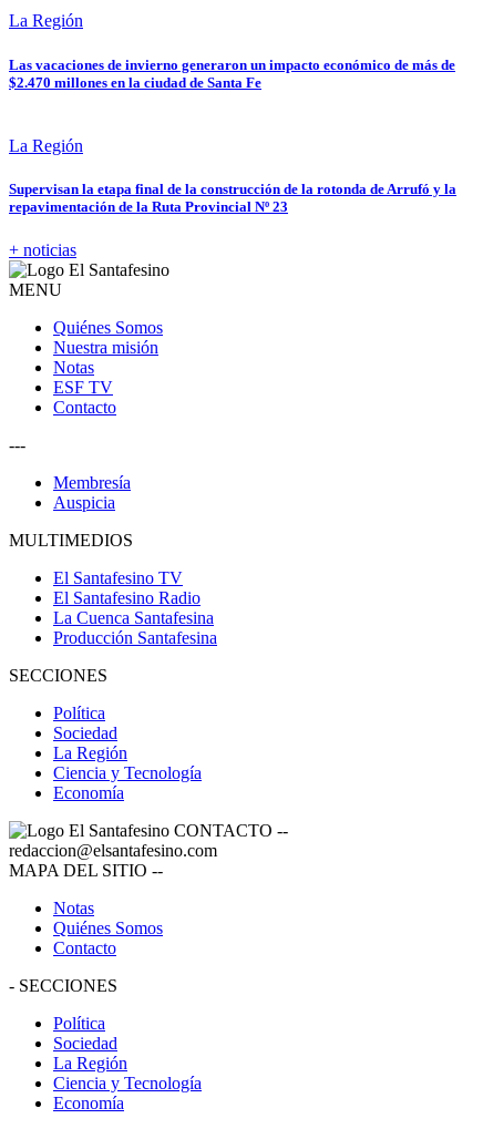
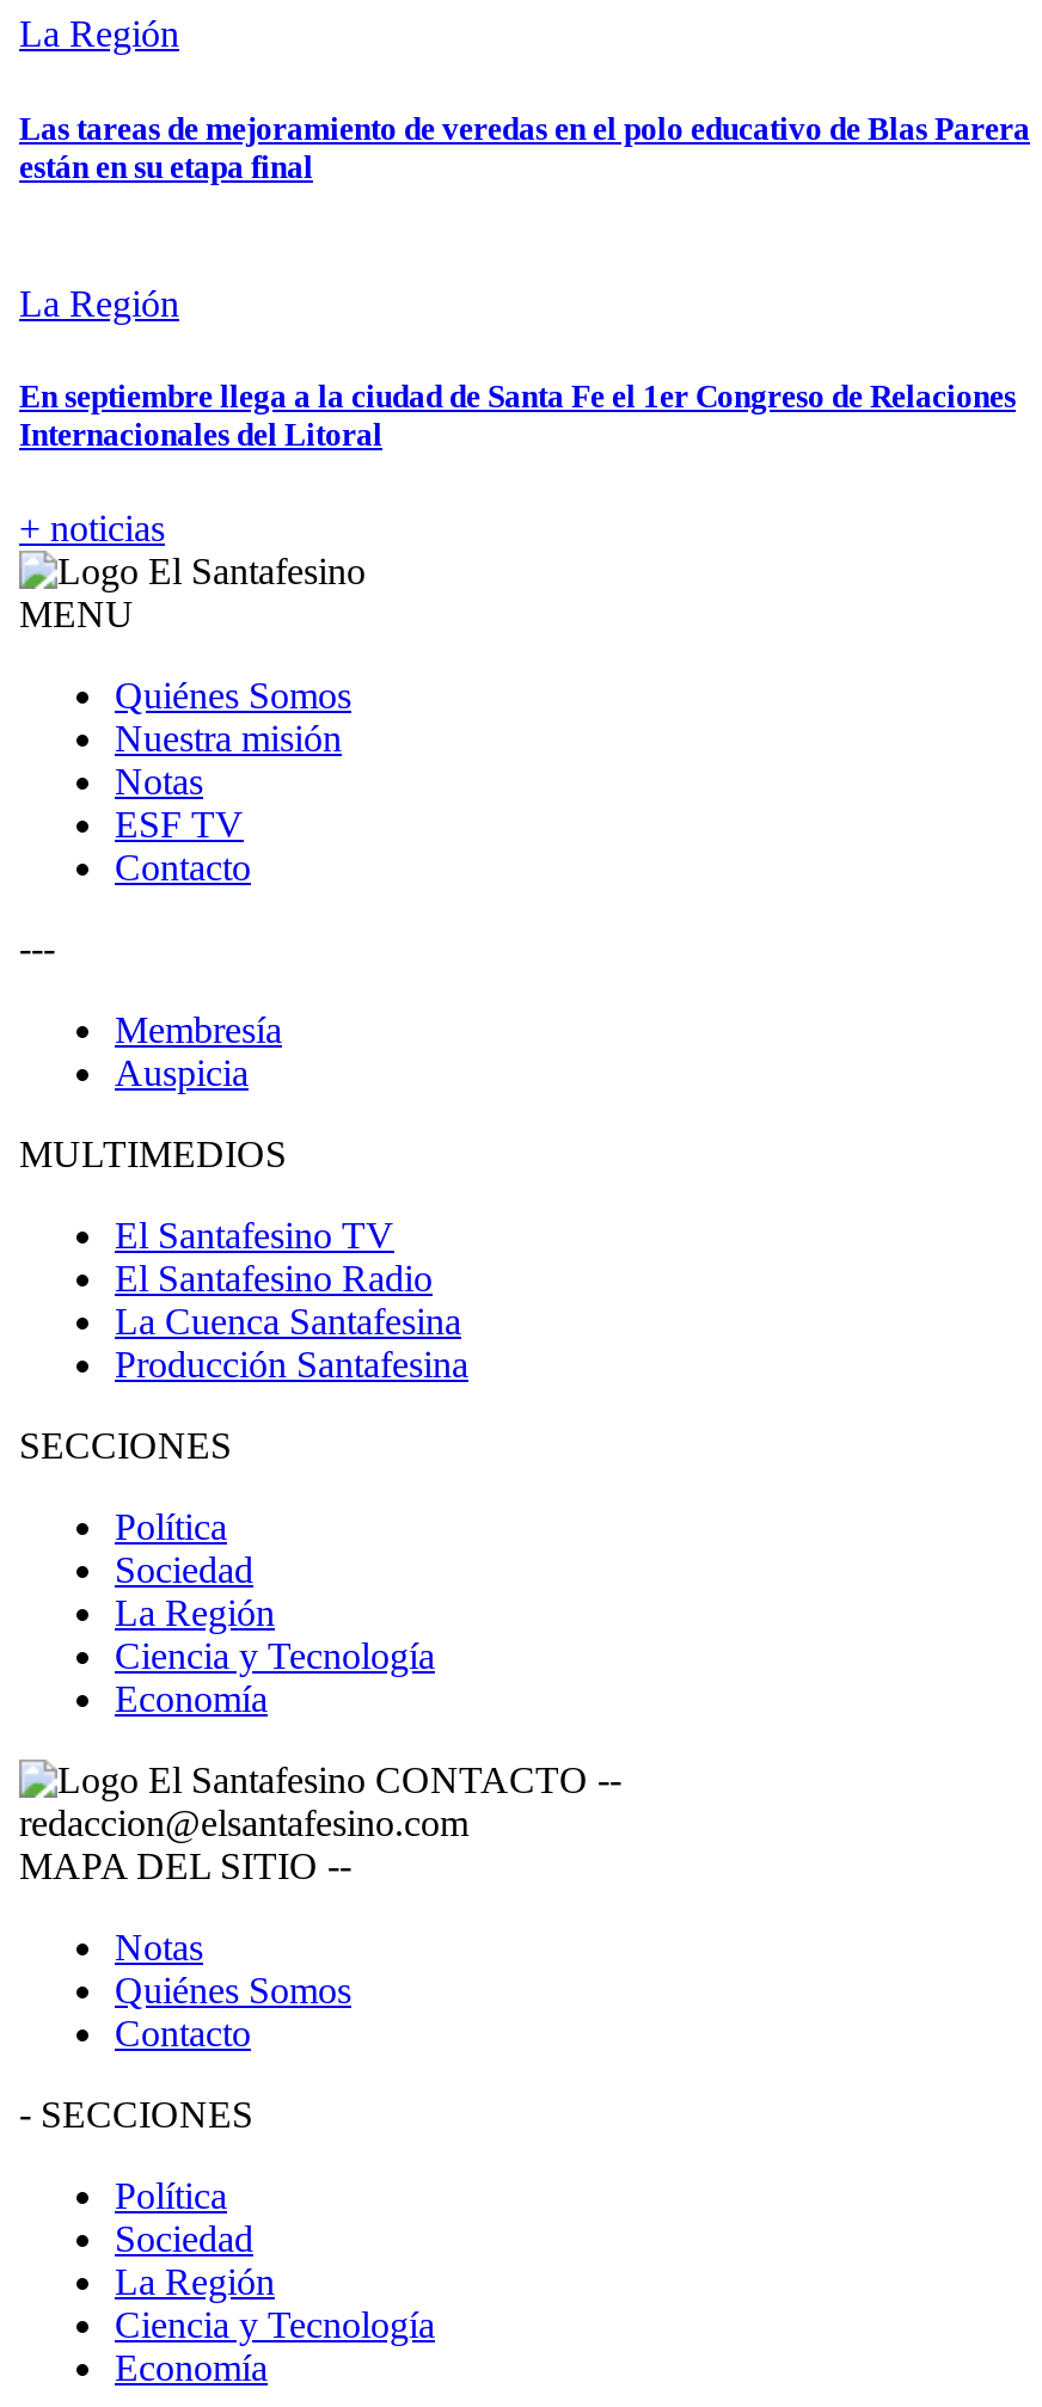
- Las vacaciones de invierno generaron un impacto económico de más de
- $2.470 millones en la ciudad de Santa Fe
+ Las tareas de mejoramiento de veredas en el polo educativo de Blas Parera
+ están en su etapa final

- Supervisan la etapa final de la construcción de la rotonda de Arrufó y la
- repavimentación de la Ruta Provincial Nº 23
+ En septiembre llega a la ciudad de Santa Fe el 1er Congreso de Relaciones
+ Internacionales del Litoral
